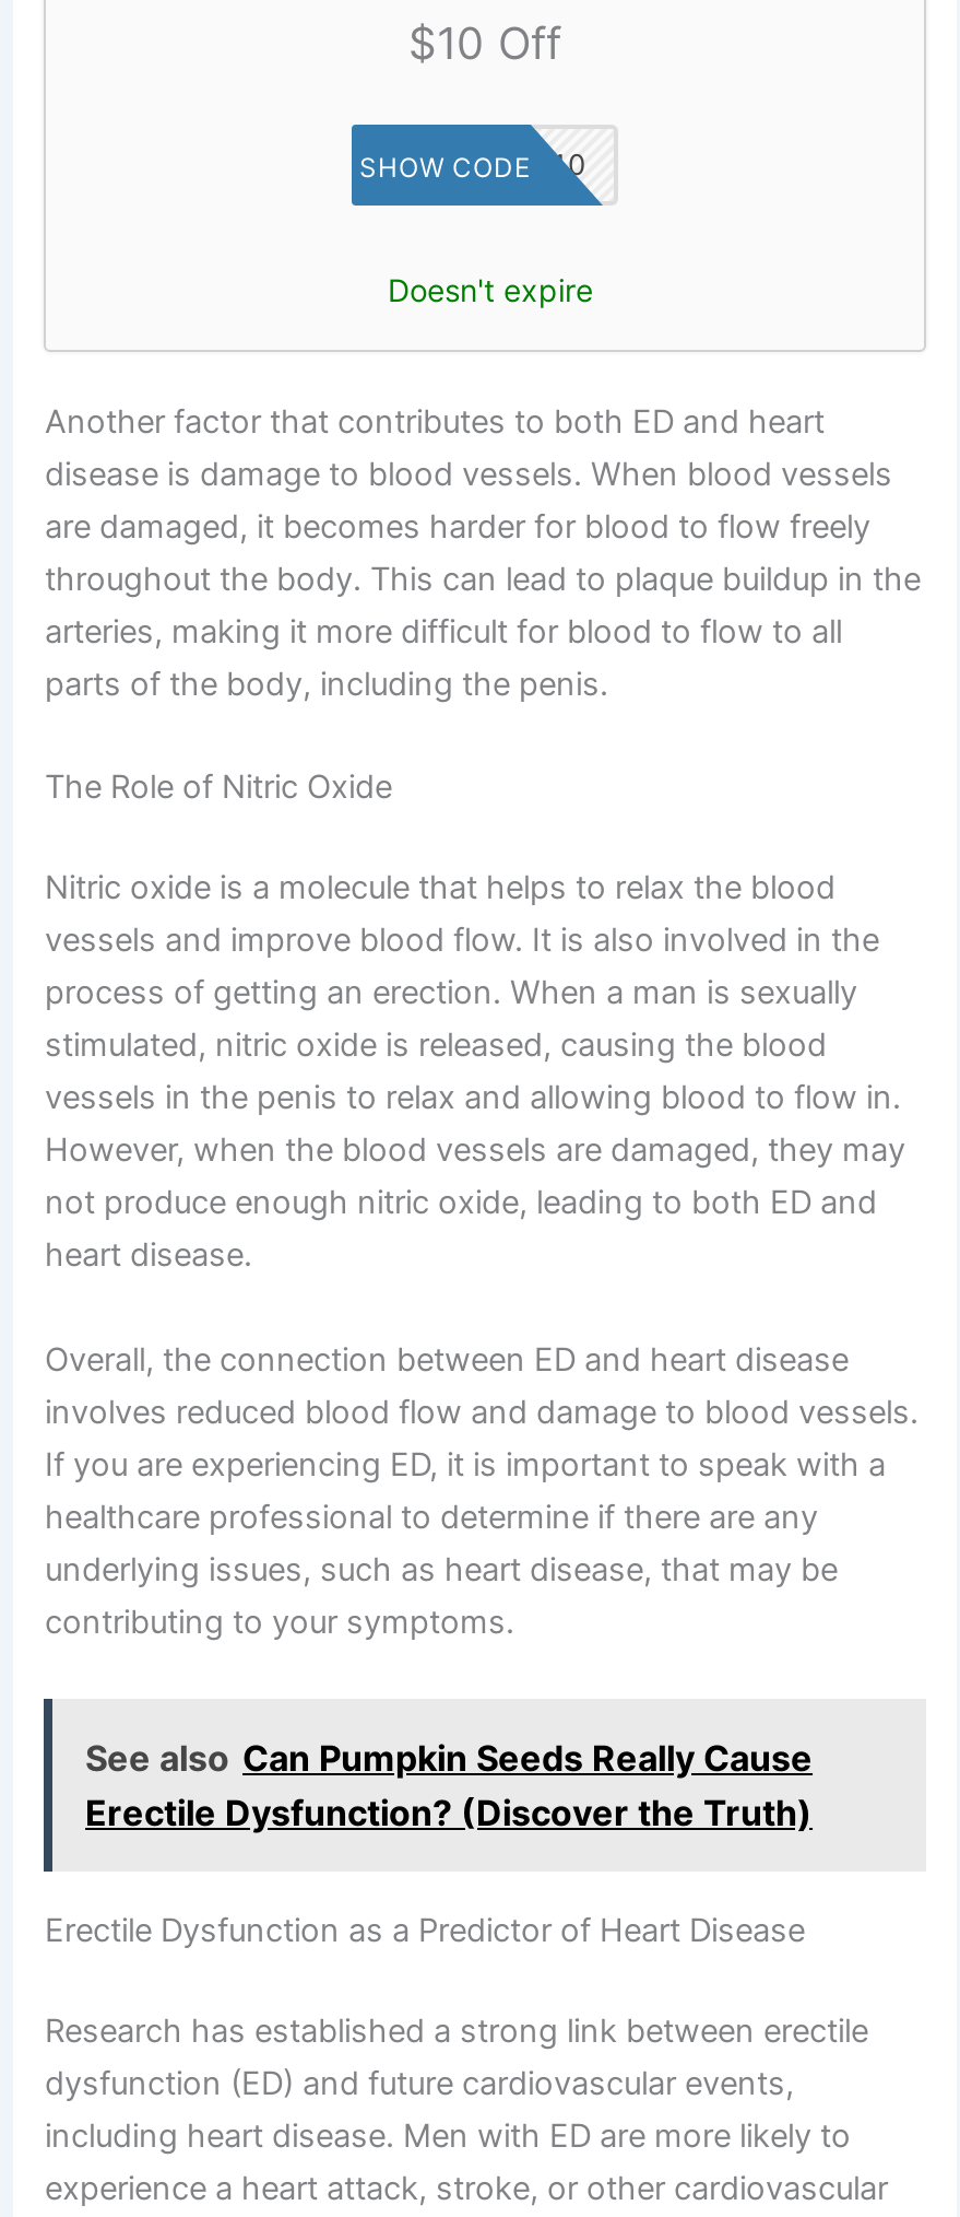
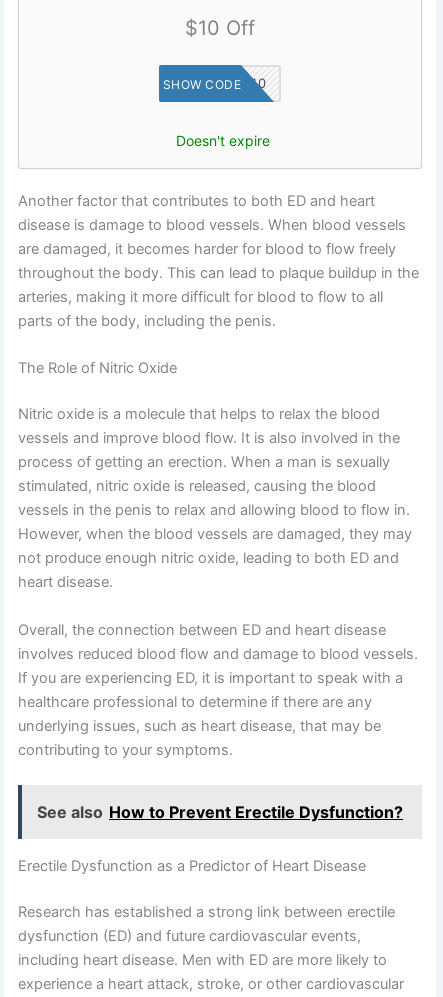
- See also Can Pumpkin Seeds Really Cause
- Erectile Dysfunction? (Discover the Truth)
+ See also How to Prevent Erectile Dysfunction?
